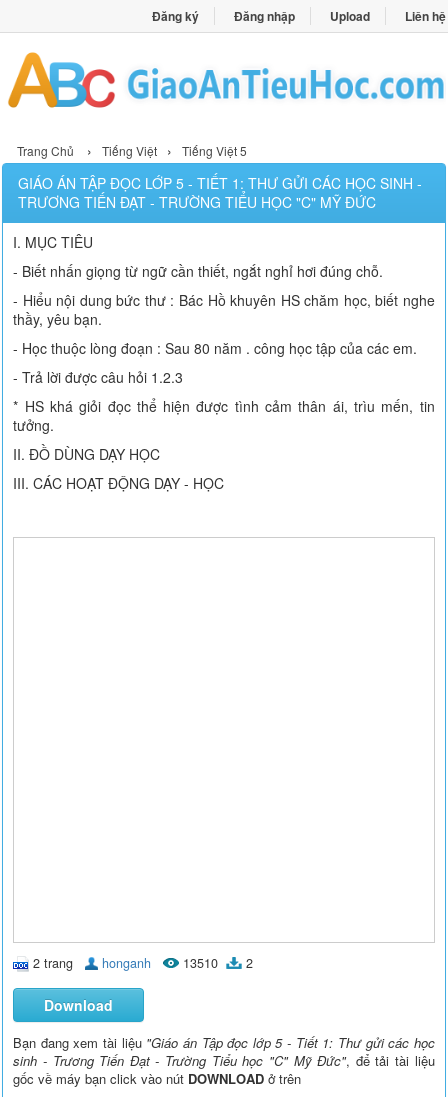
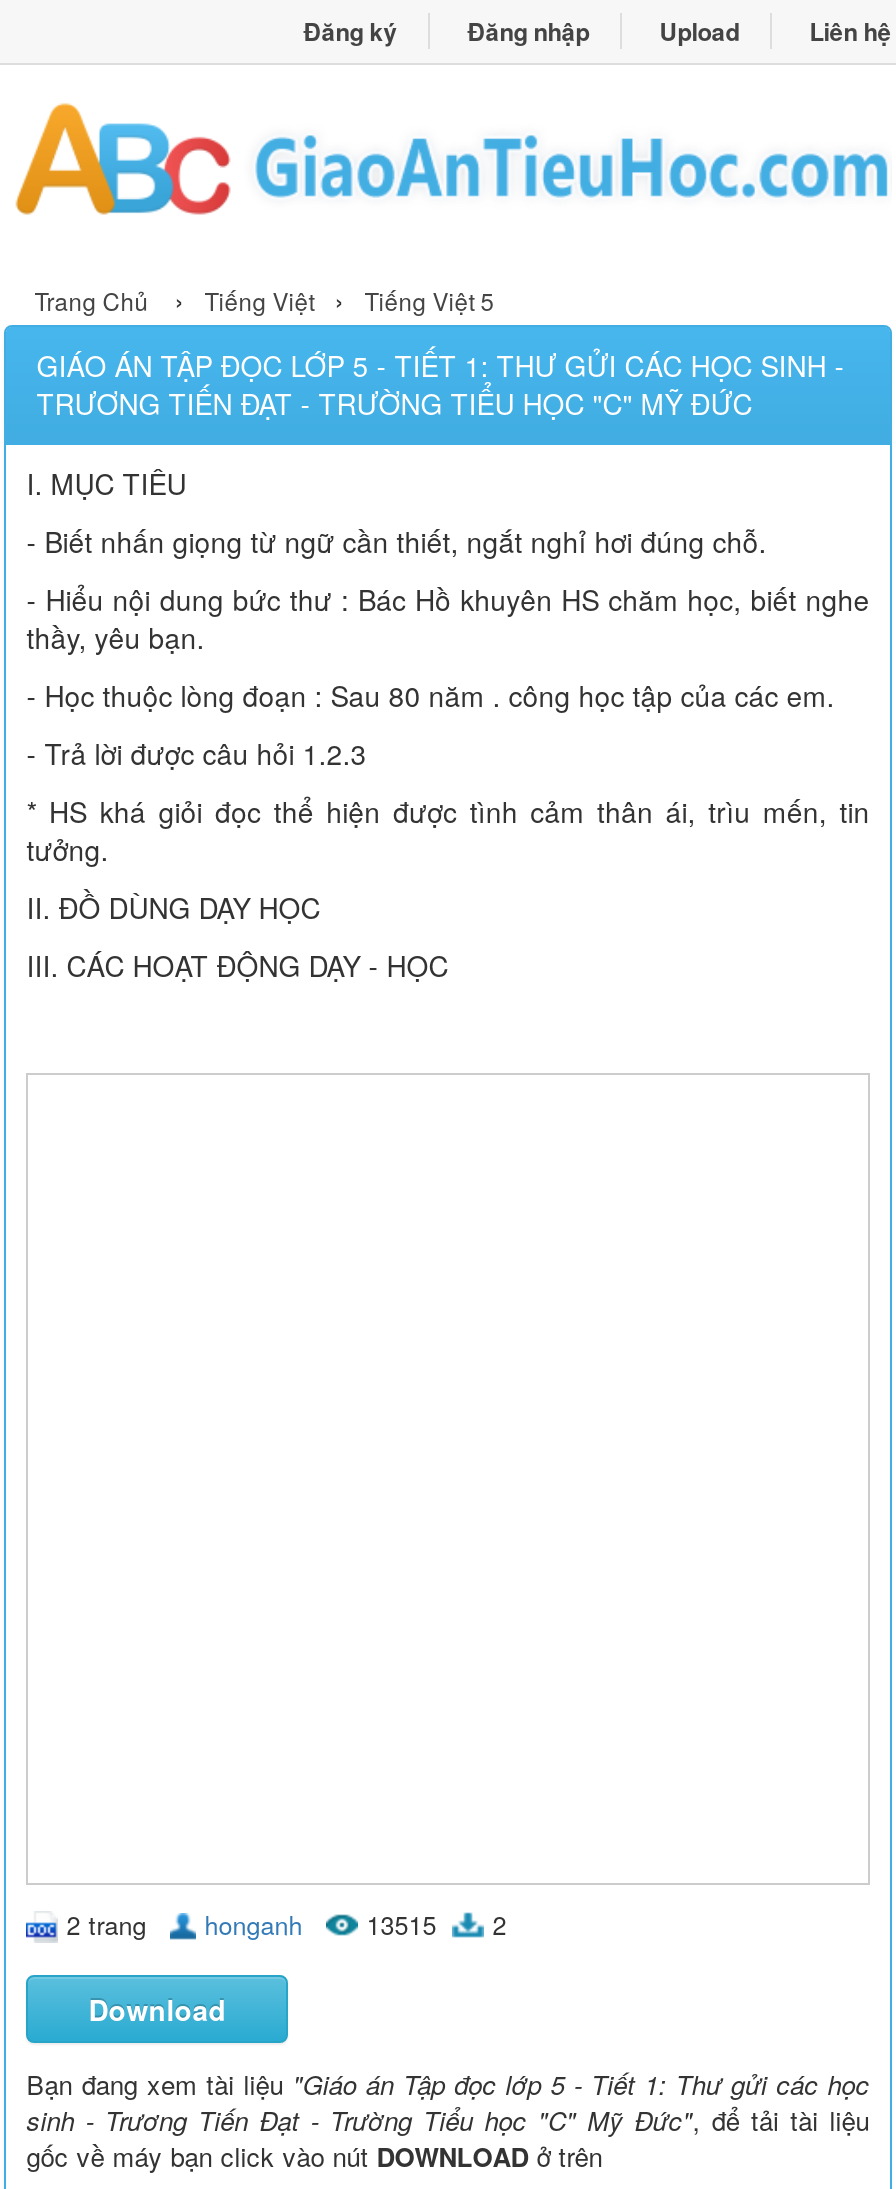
- 2 trang honganh 13510 2
+ 2 trang honganh 13515 2
